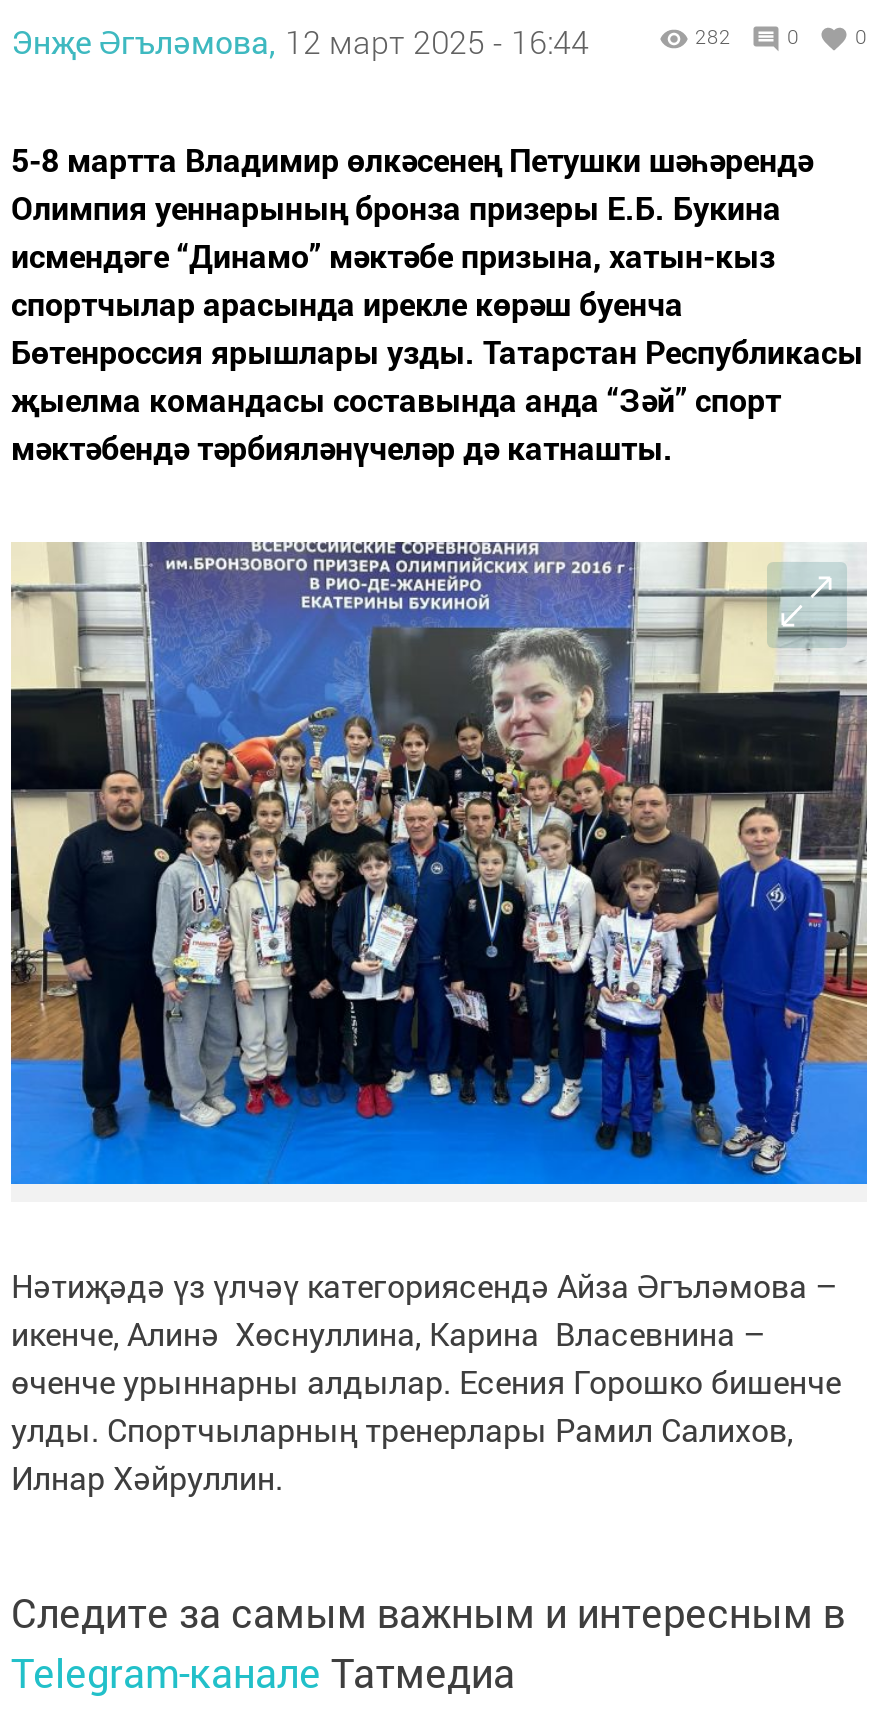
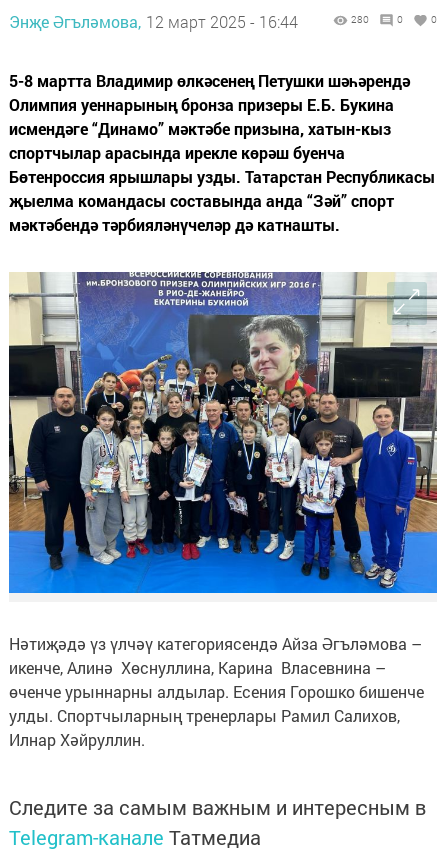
- 282
+ 280
